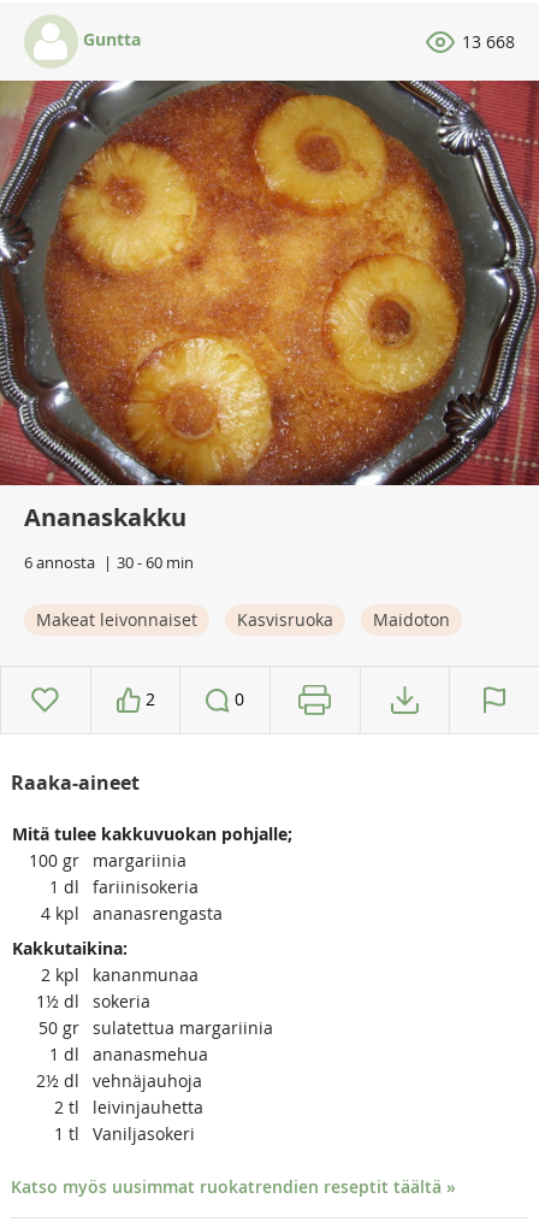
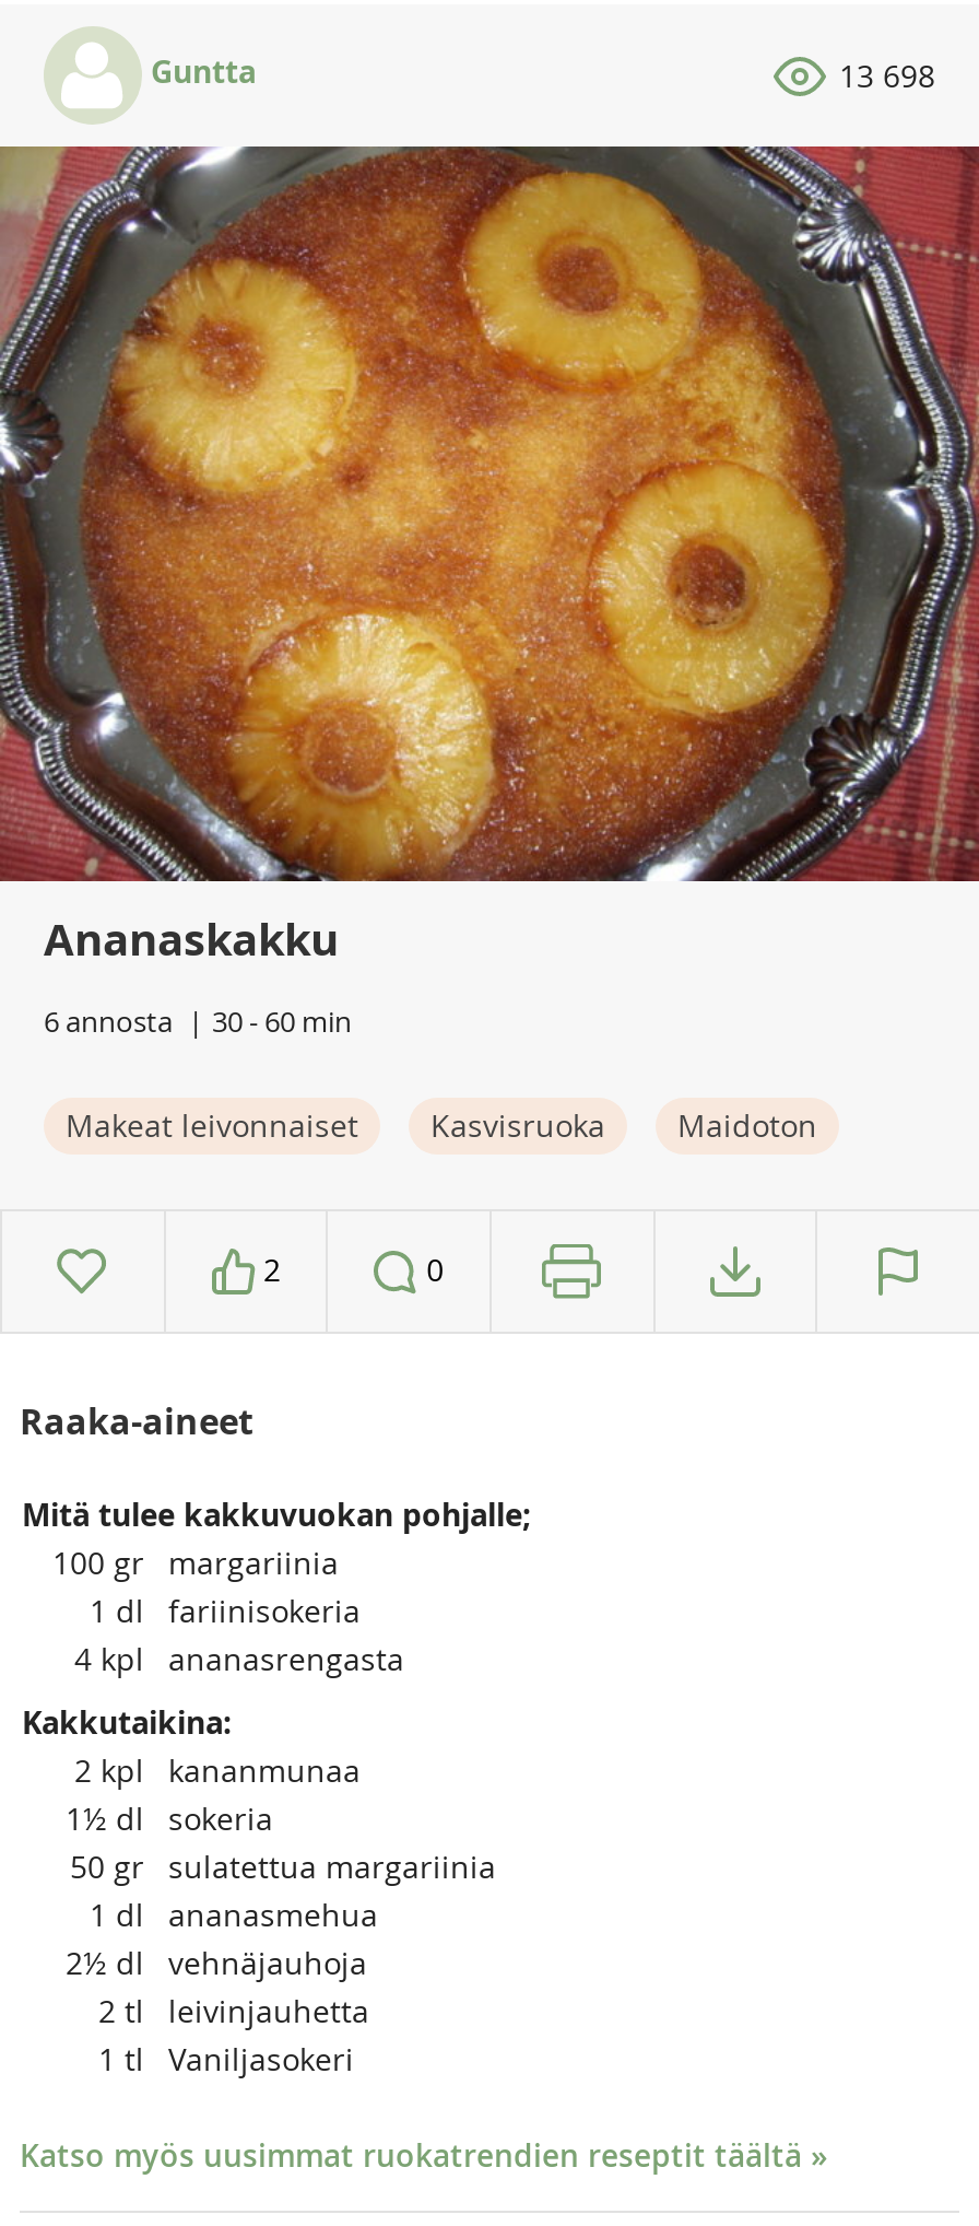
- 13 668
+ 13 698
